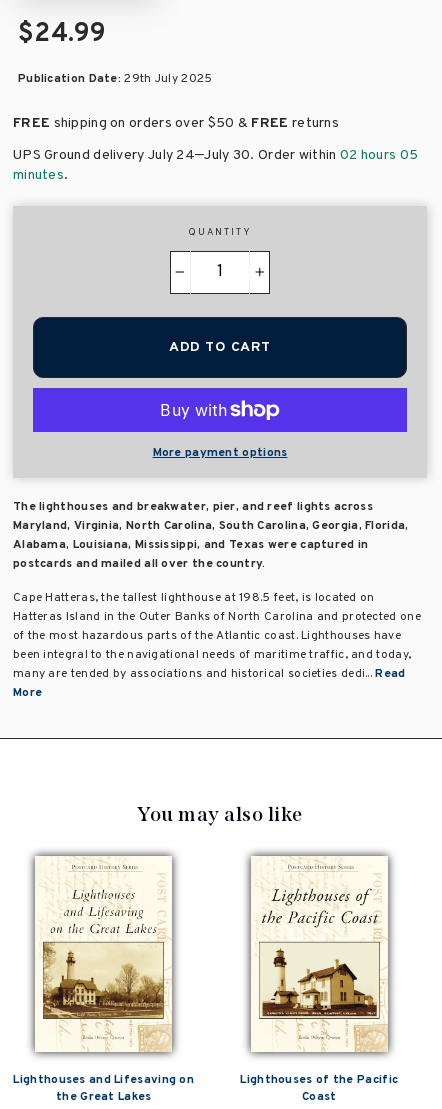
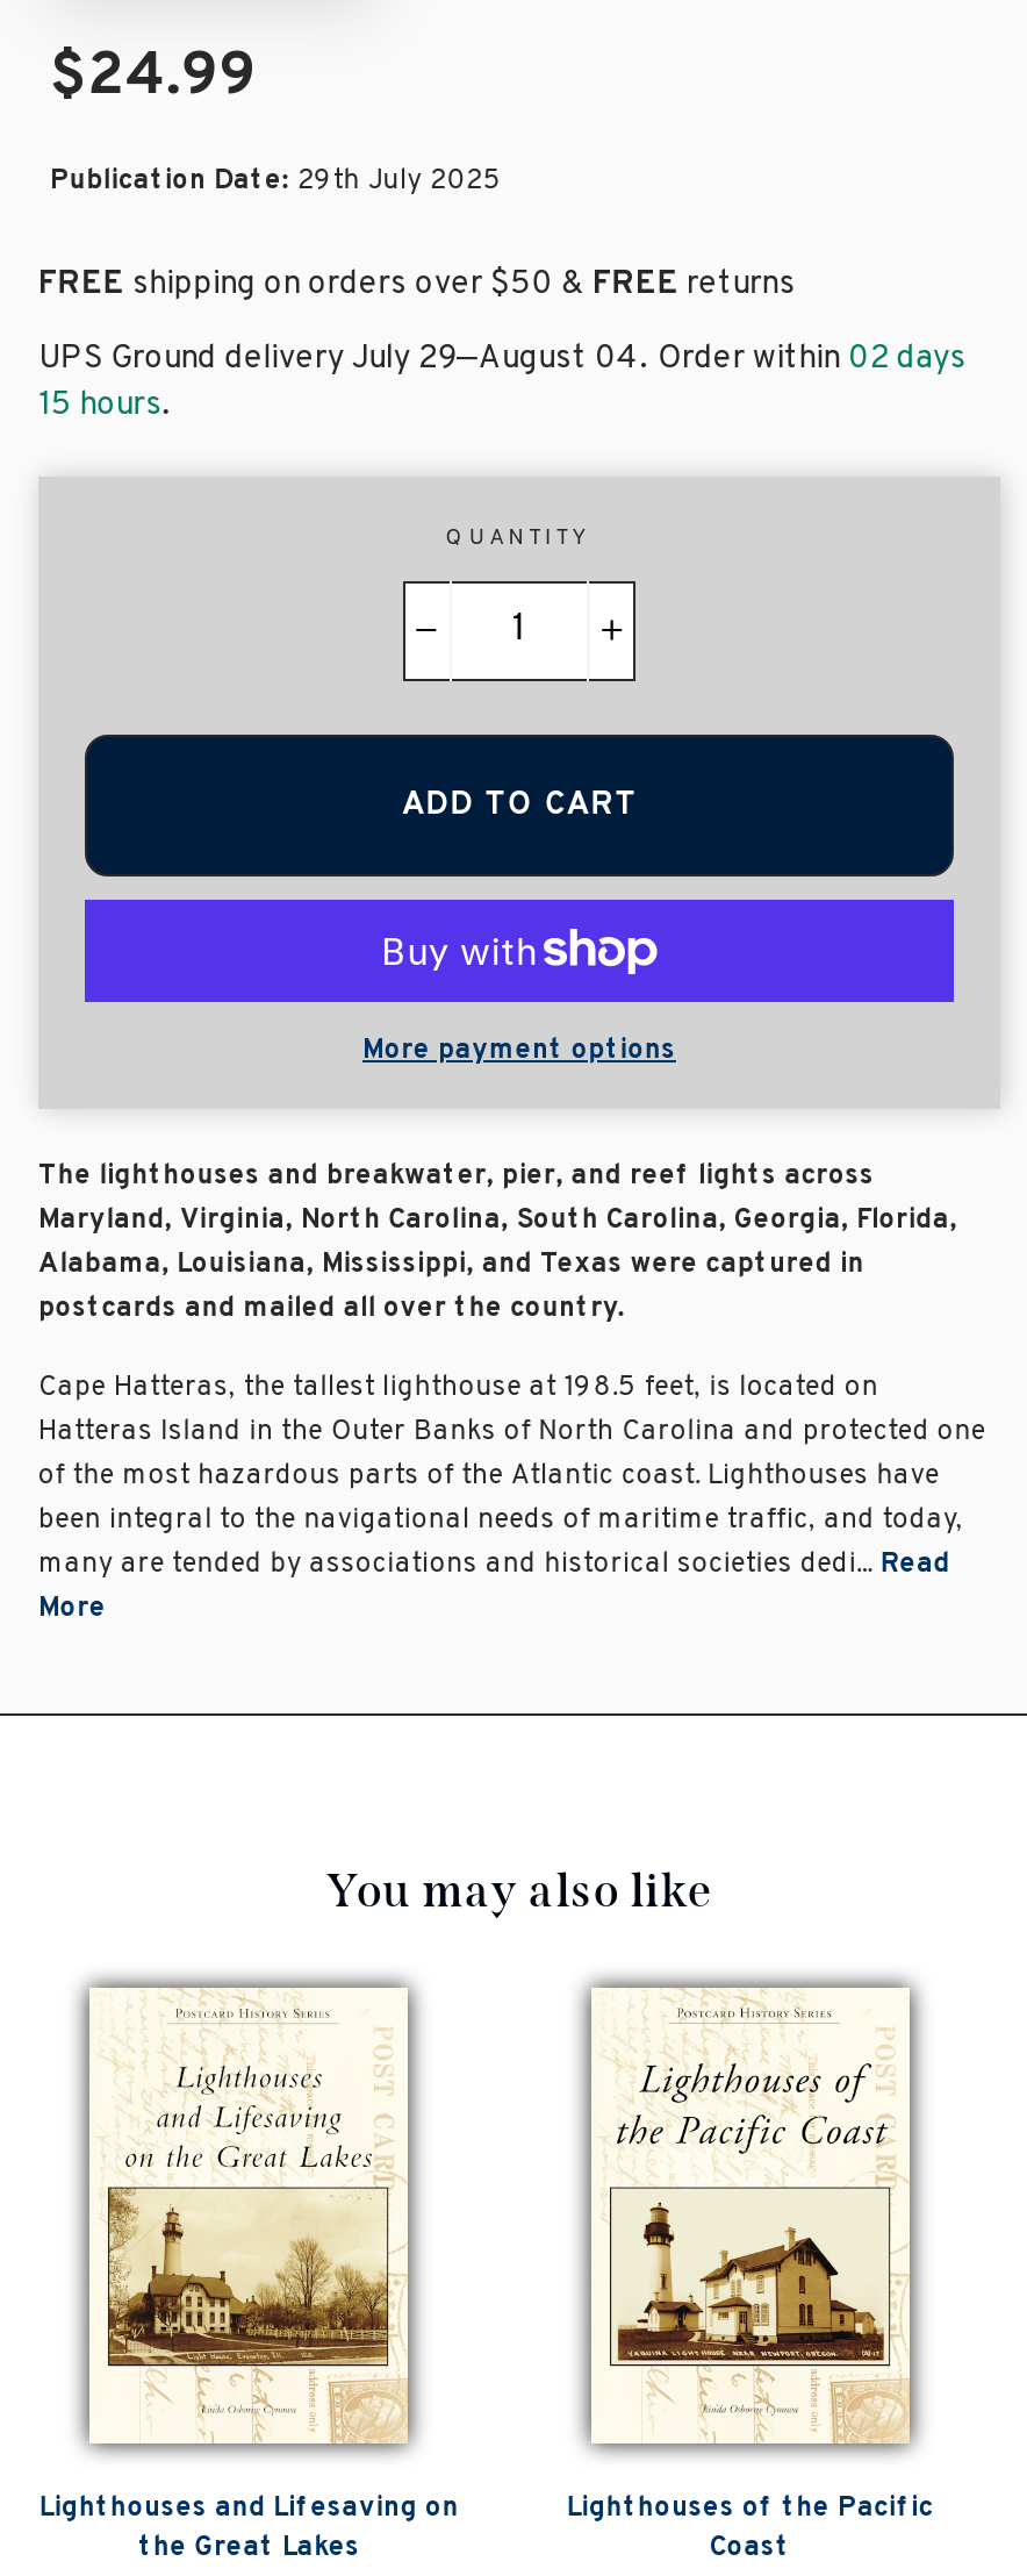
- UPS Ground delivery July 24–July 30. Order within 02 hours 05
- minutes.
+ UPS Ground delivery July 29–August 04. Order within 02 days
+ 15 hours.
